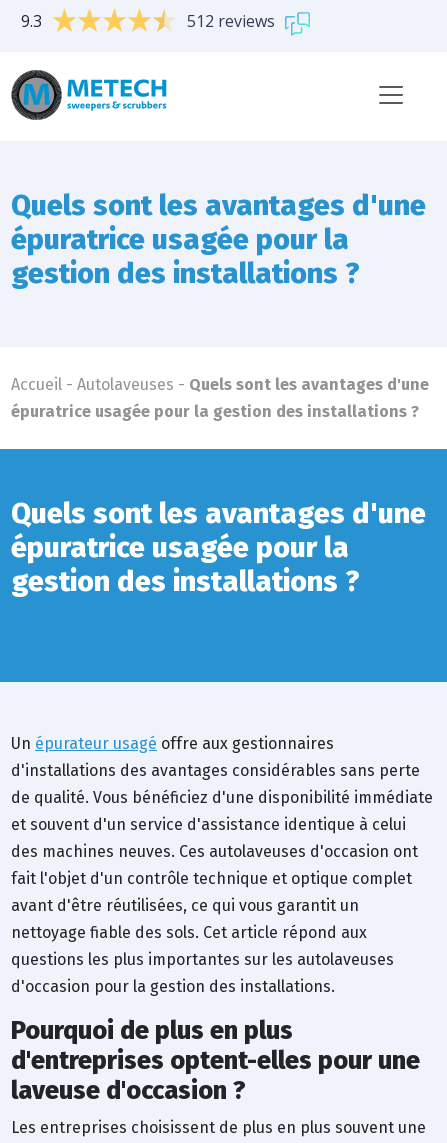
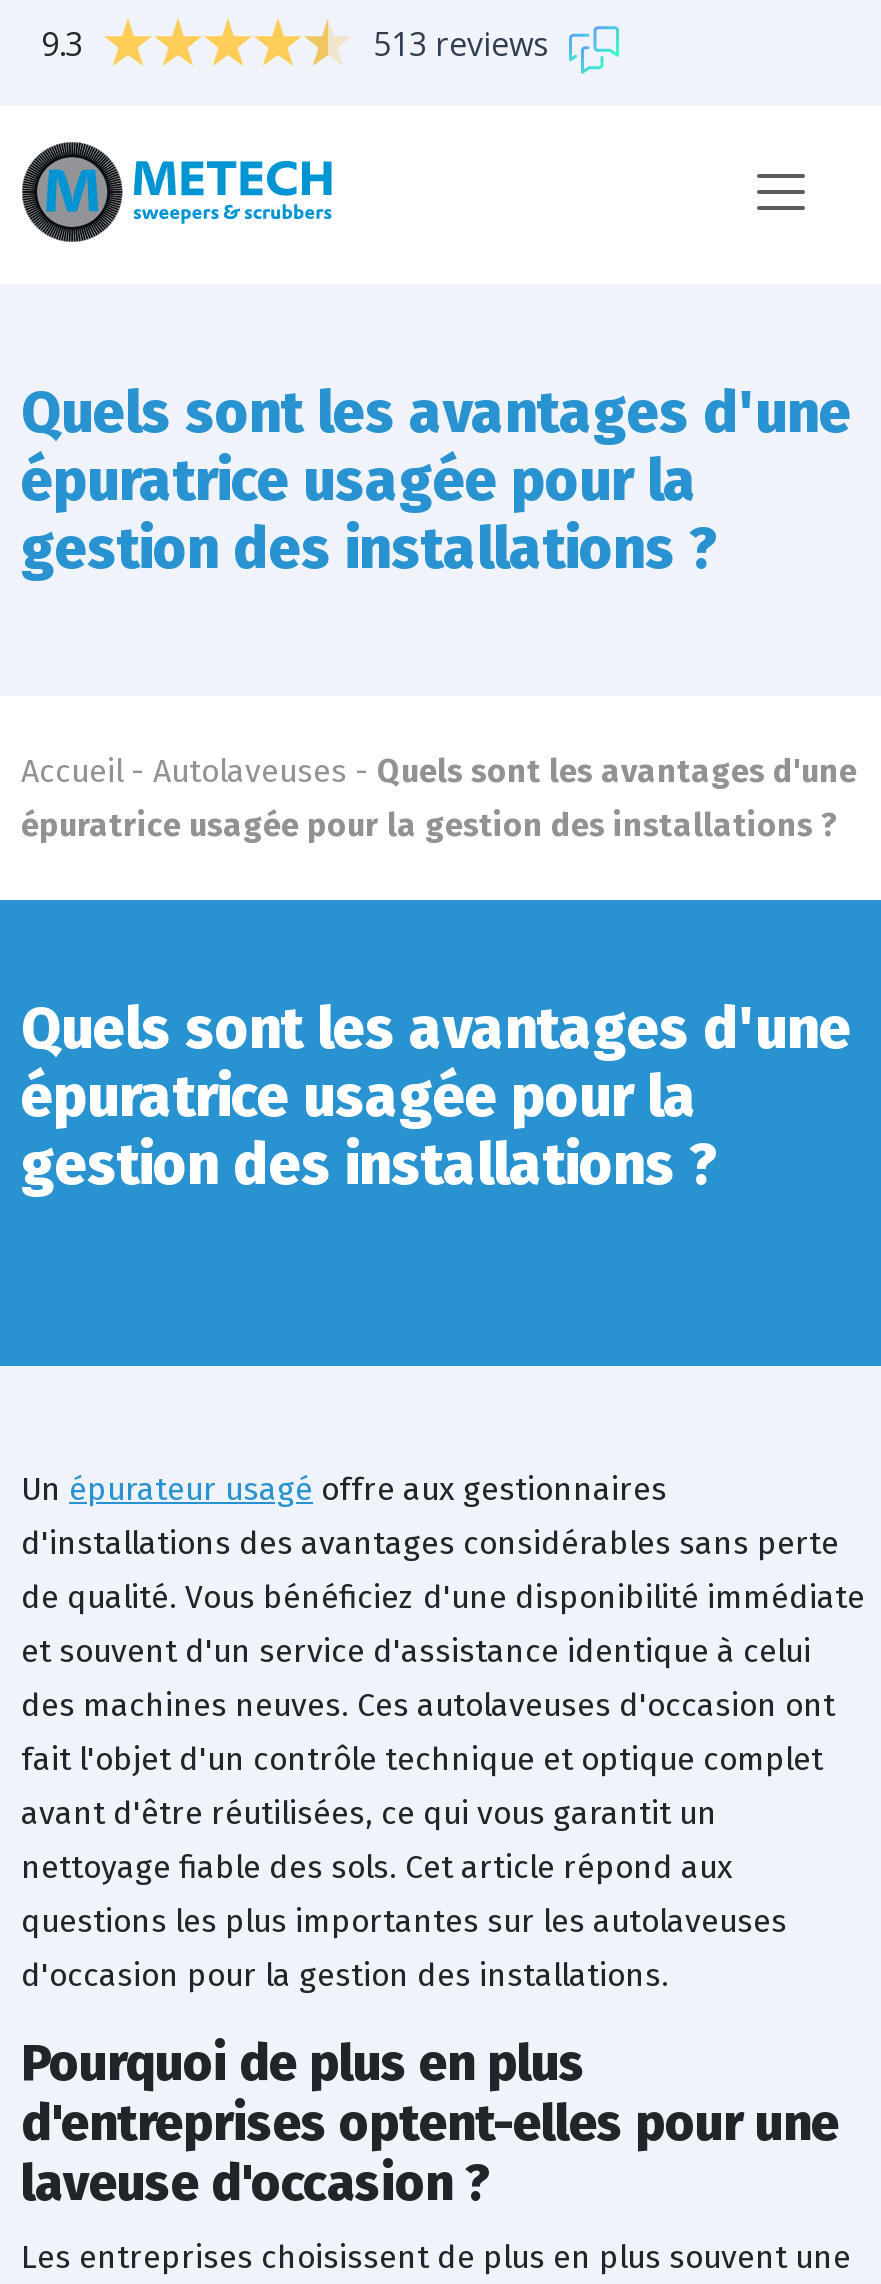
- 512 reviews
+ 513 reviews
